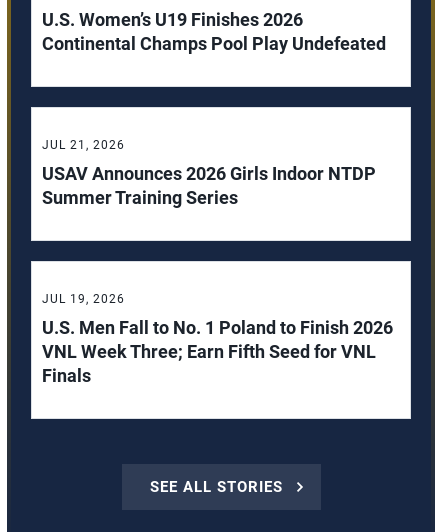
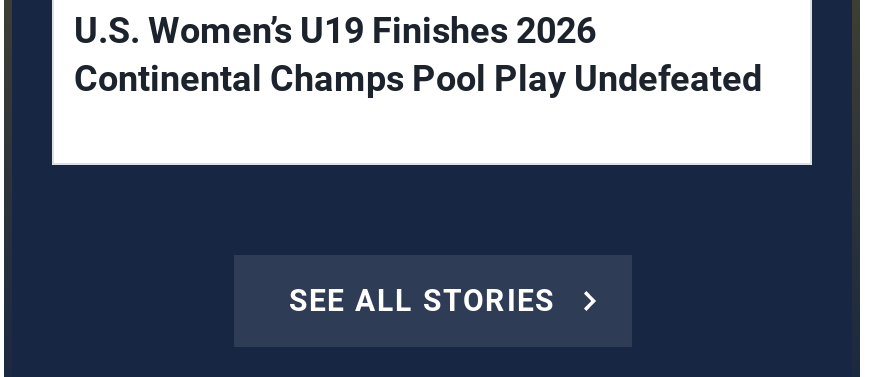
- JUL 21, 2026
- USAV Announces 2026 Girls Indoor NTDP
- Summer Training Series

- JUL 19, 2026
- U.S. Men Fall to No. 1 Poland to Finish 2026
- VNL Week Three; Earn Fifth Seed for VNL
- Finals
